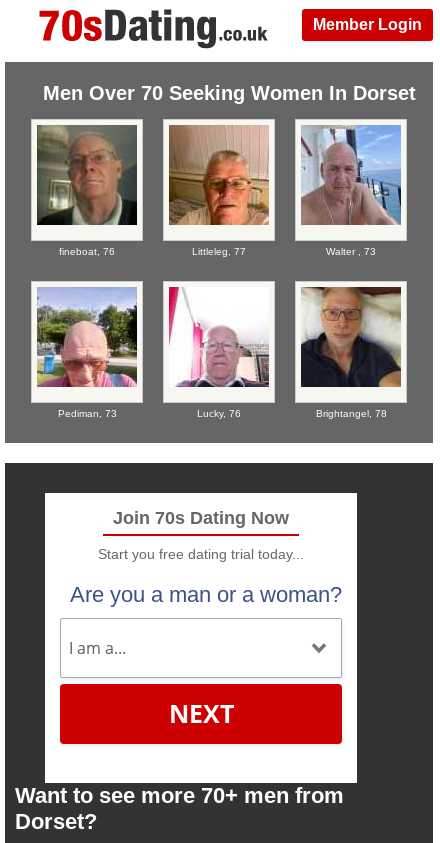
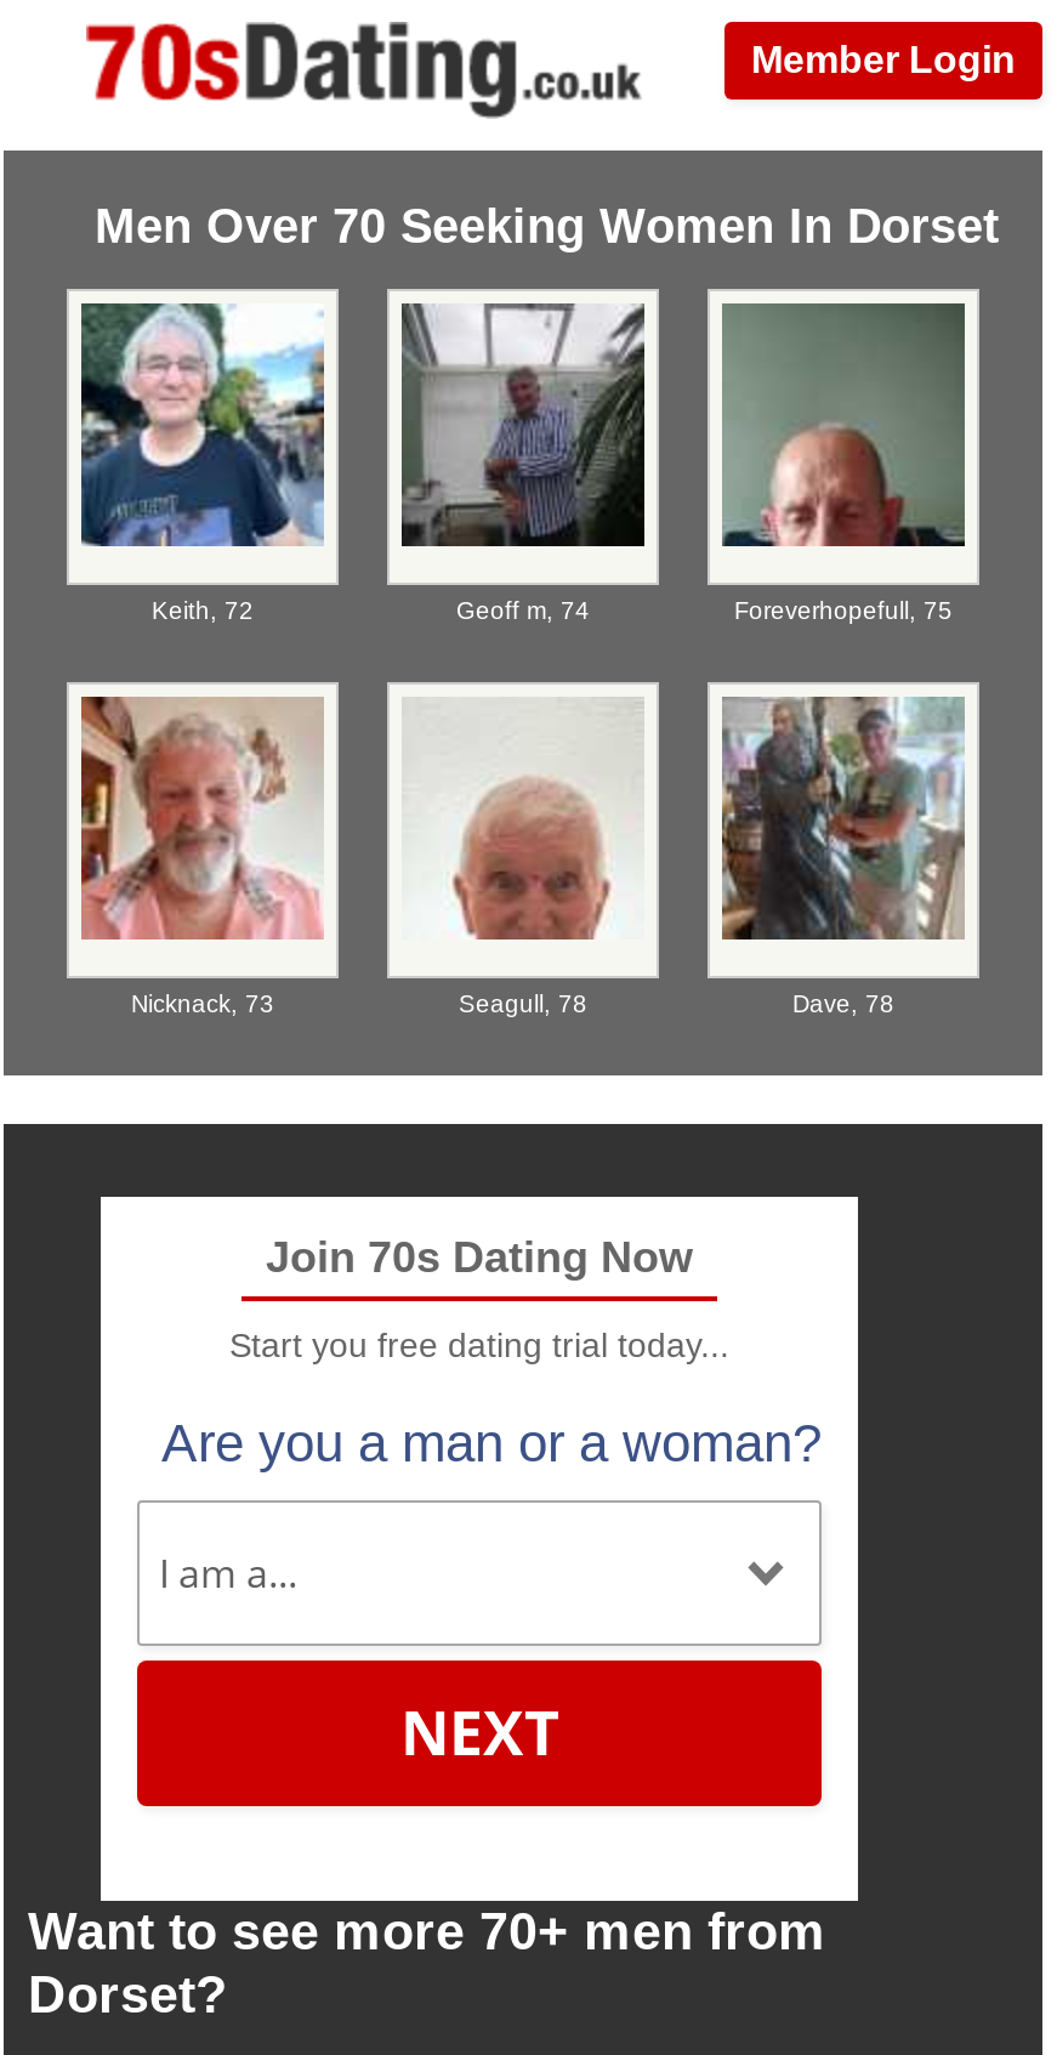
- [image]
- fineboat, 76
- Littleleg, 77
- Walter , 73
+ [image]
+ Keith, 72
+ Geoff m, 74
+ Foreverhopefull, 75

- [image]
+ [image]

- [image]
+ [image]

- [image]
- Pediman, 73
- Lucky, 76
- Brightangel, 78
+ [image]
+ Nicknack, 73
+ Seagull, 78
+ Dave, 78

- [image]
+ [image]

- [image]
+ [image]
